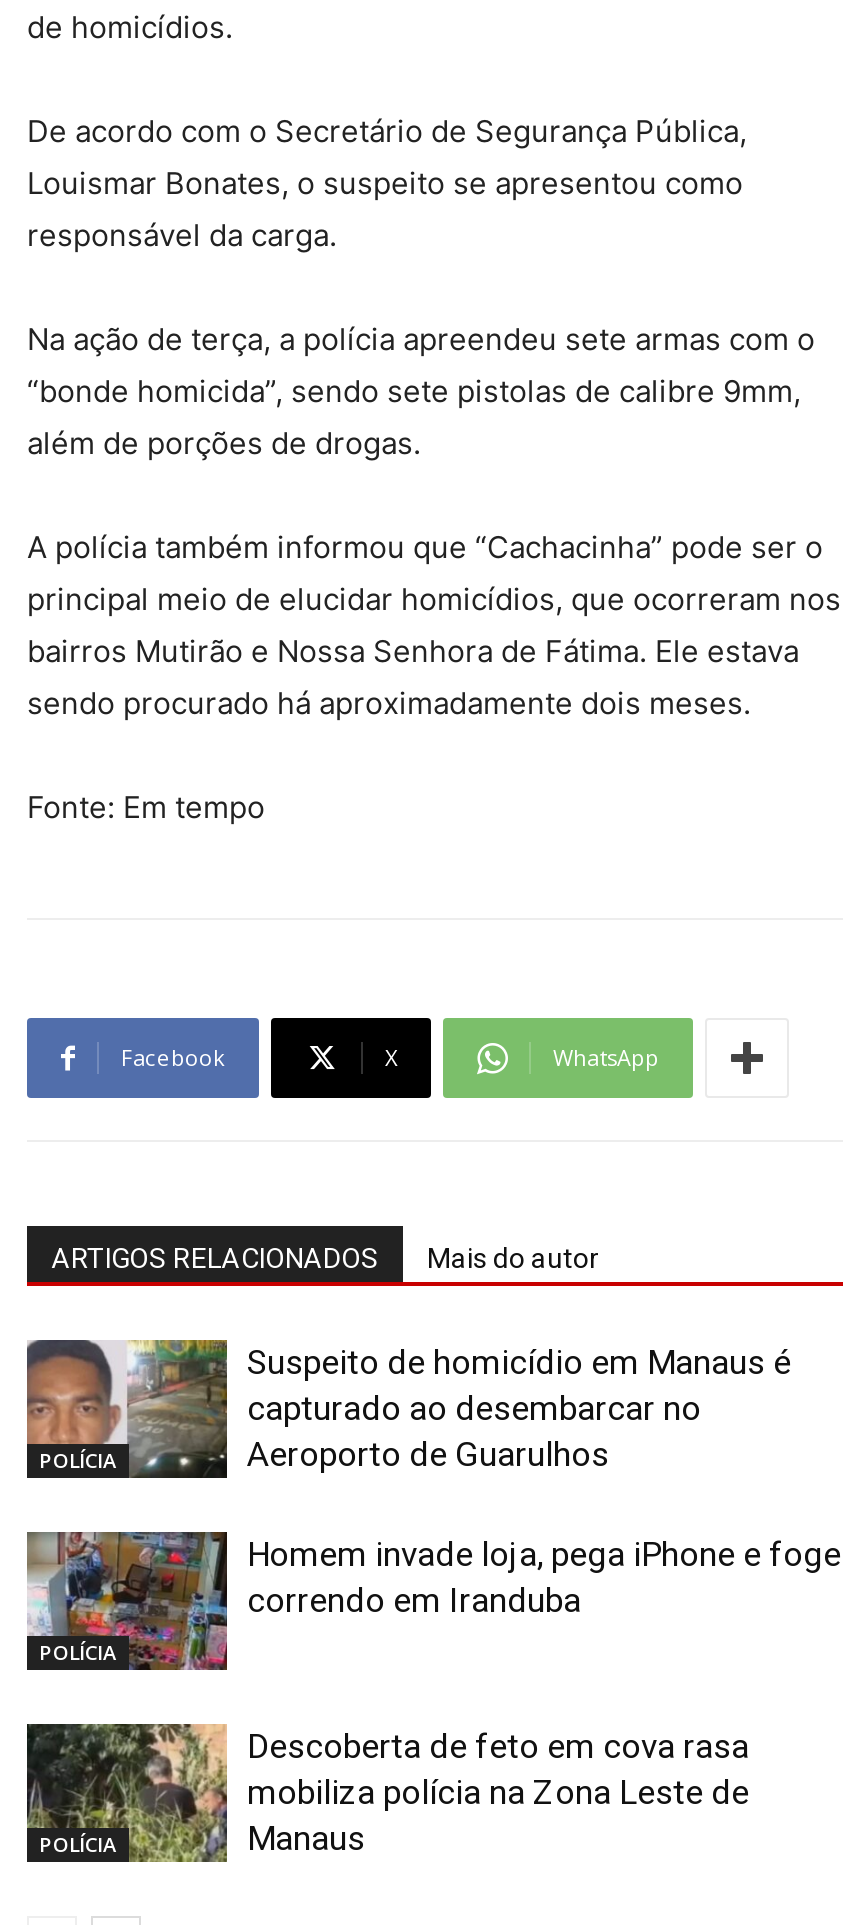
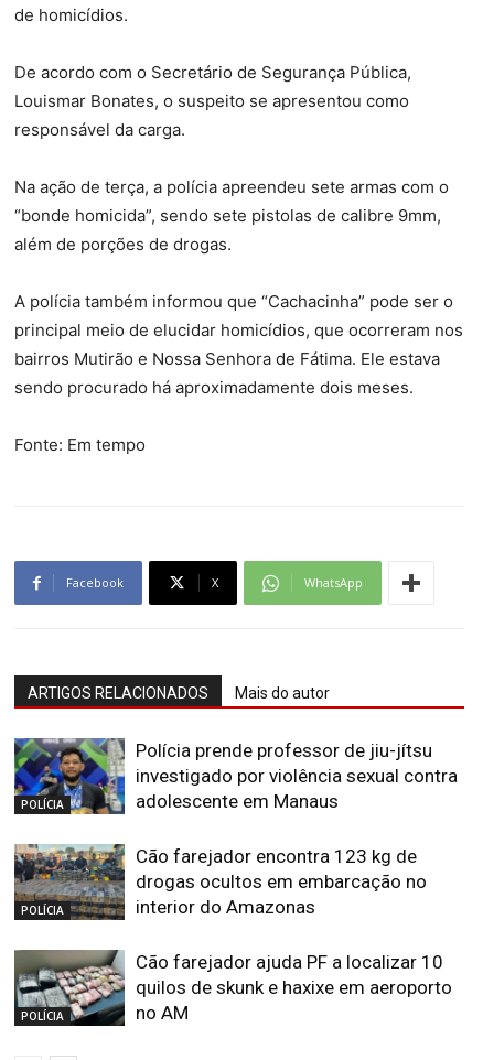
- [image]
- Suspeito de homicídio em Manaus é
- capturado ao desembarcar no
- Aeroporto de Guarulhos
+ [image]
+ Polícia prende professor de jiu-jítsu
+ investigado por violência sexual contra
+ adolescente em Manaus

- [image]
- Homem invade loja, pega iPhone e foge
- correndo em Iranduba
+ [image]
+ Cão farejador encontra 123 kg de
+ drogas ocultos em embarcação no
+ interior do Amazonas

- [image]
- Descoberta de feto em cova rasa
- mobiliza polícia na Zona Leste de
- Manaus
+ [image]
+ Cão farejador ajuda PF a localizar 10
+ quilos de skunk e haxixe em aeroporto
+ no AM
